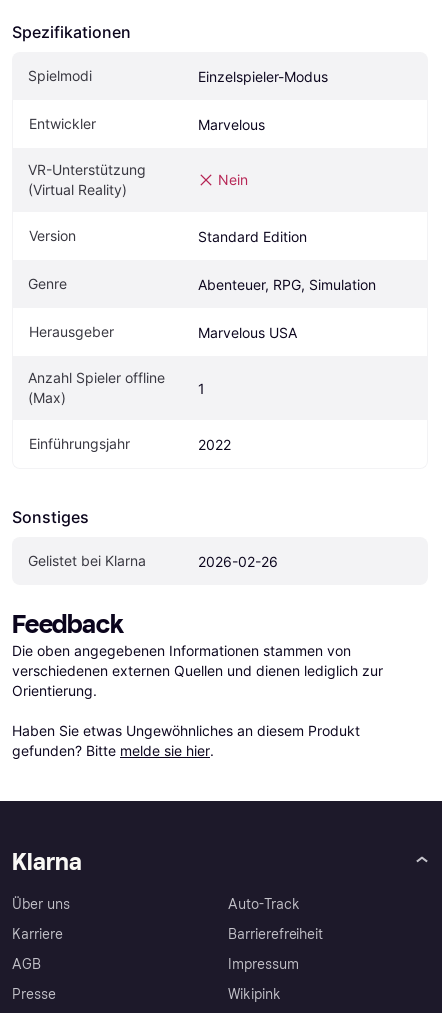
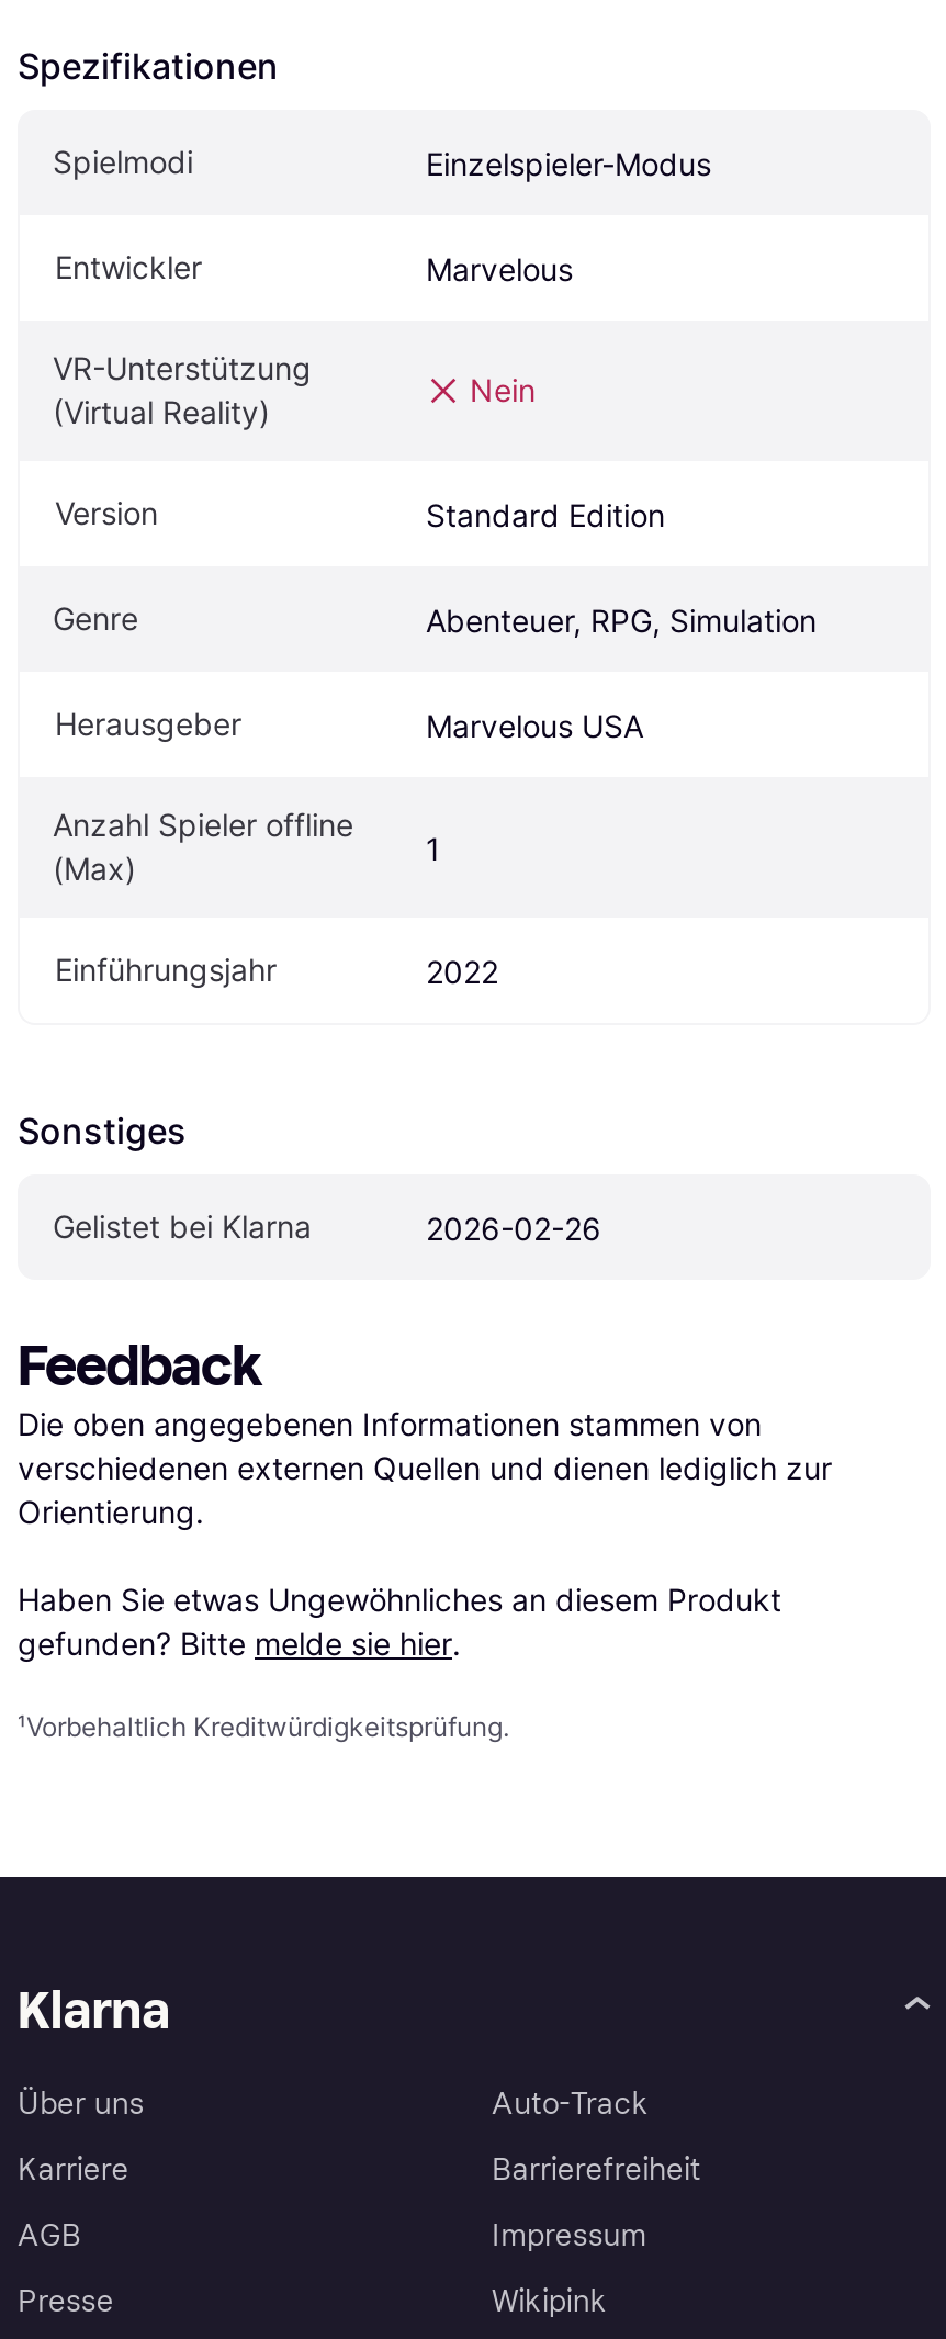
+ ¹Vorbehaltlich Kreditwürdigkeitsprüfung.
